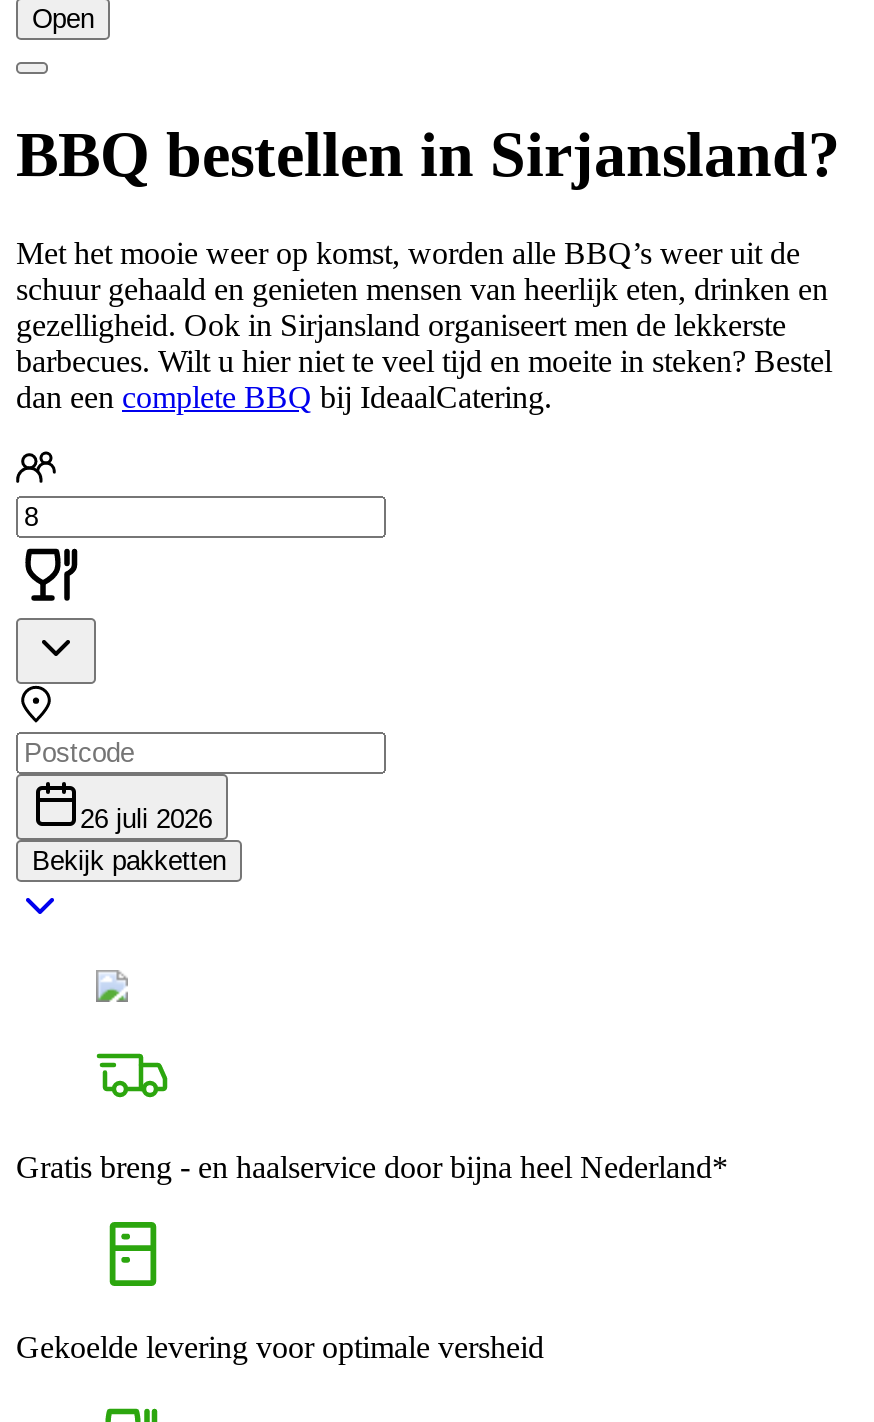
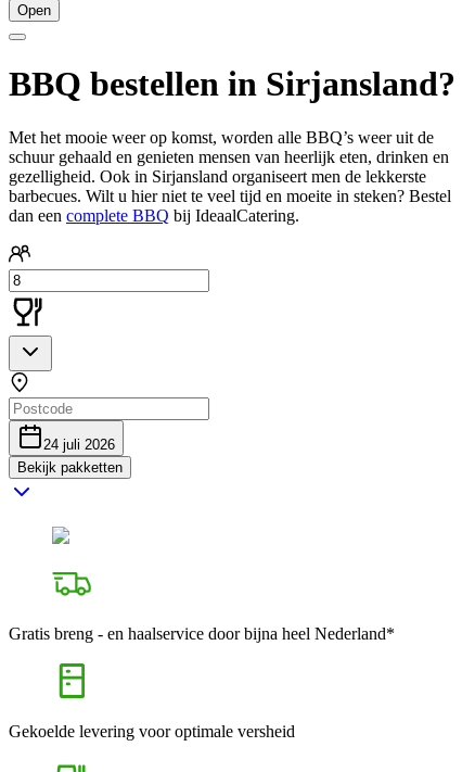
- 26 juli 2026
+ 24 juli 2026
